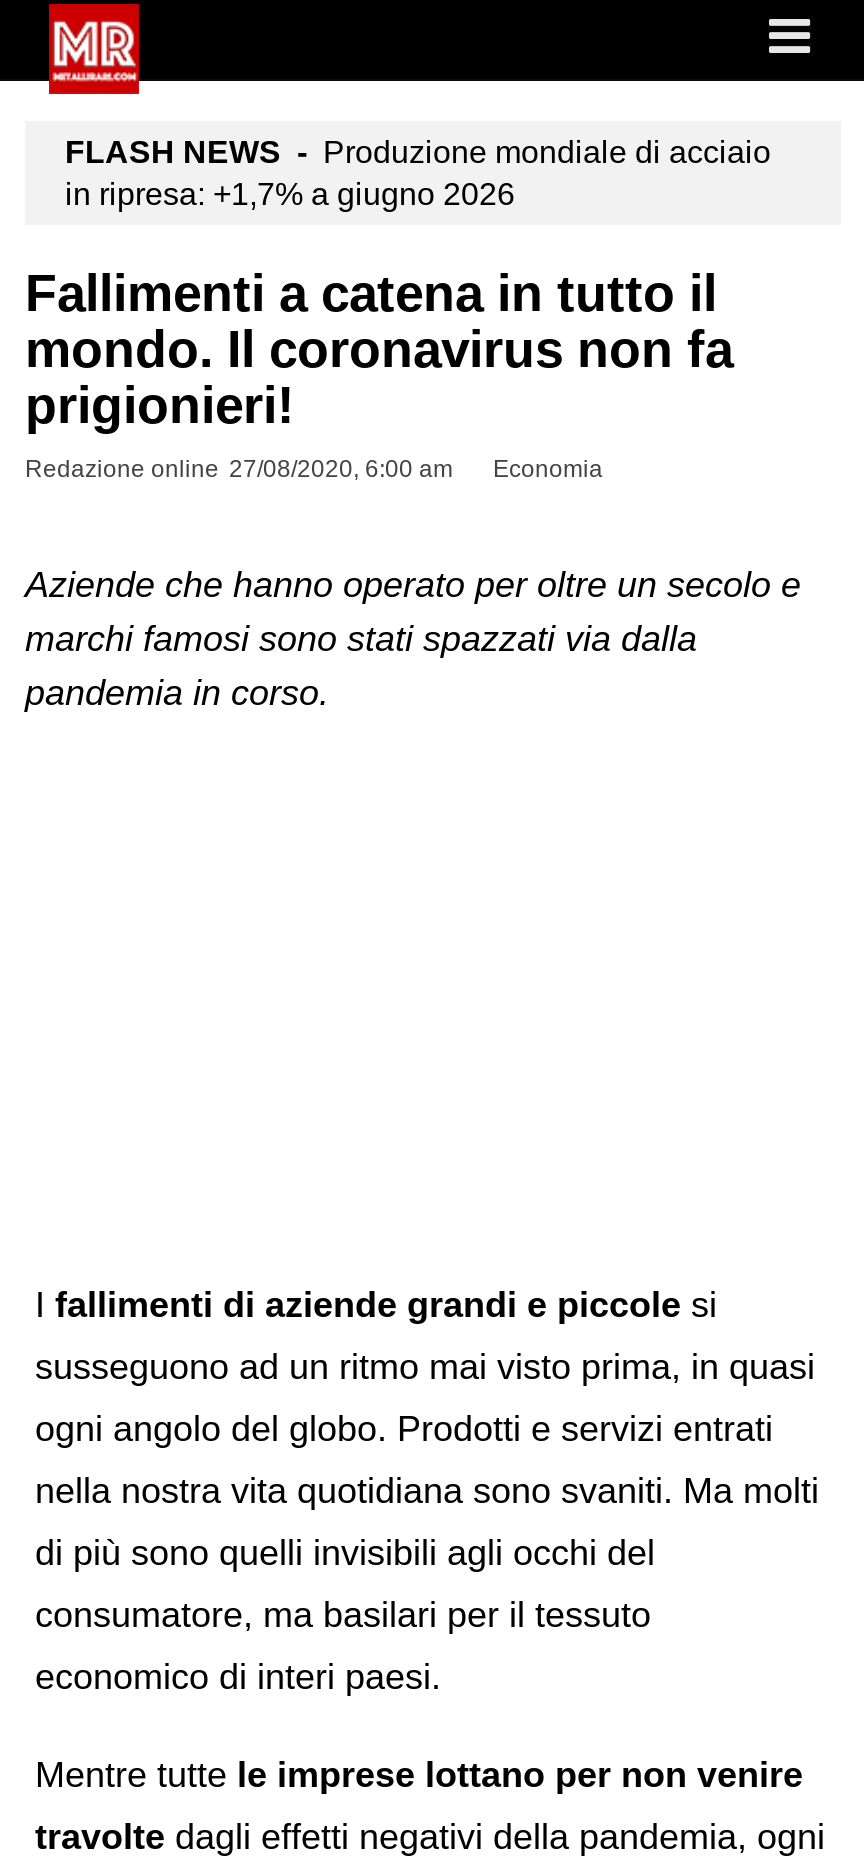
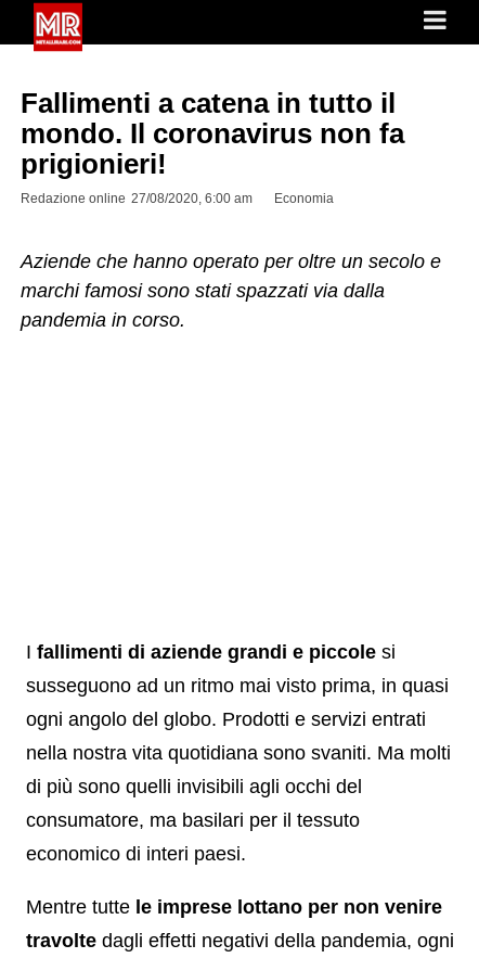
- FLASH NEWS - Produzione mondiale di acciaio
- in ripresa: +1,7% a giugno 2026
